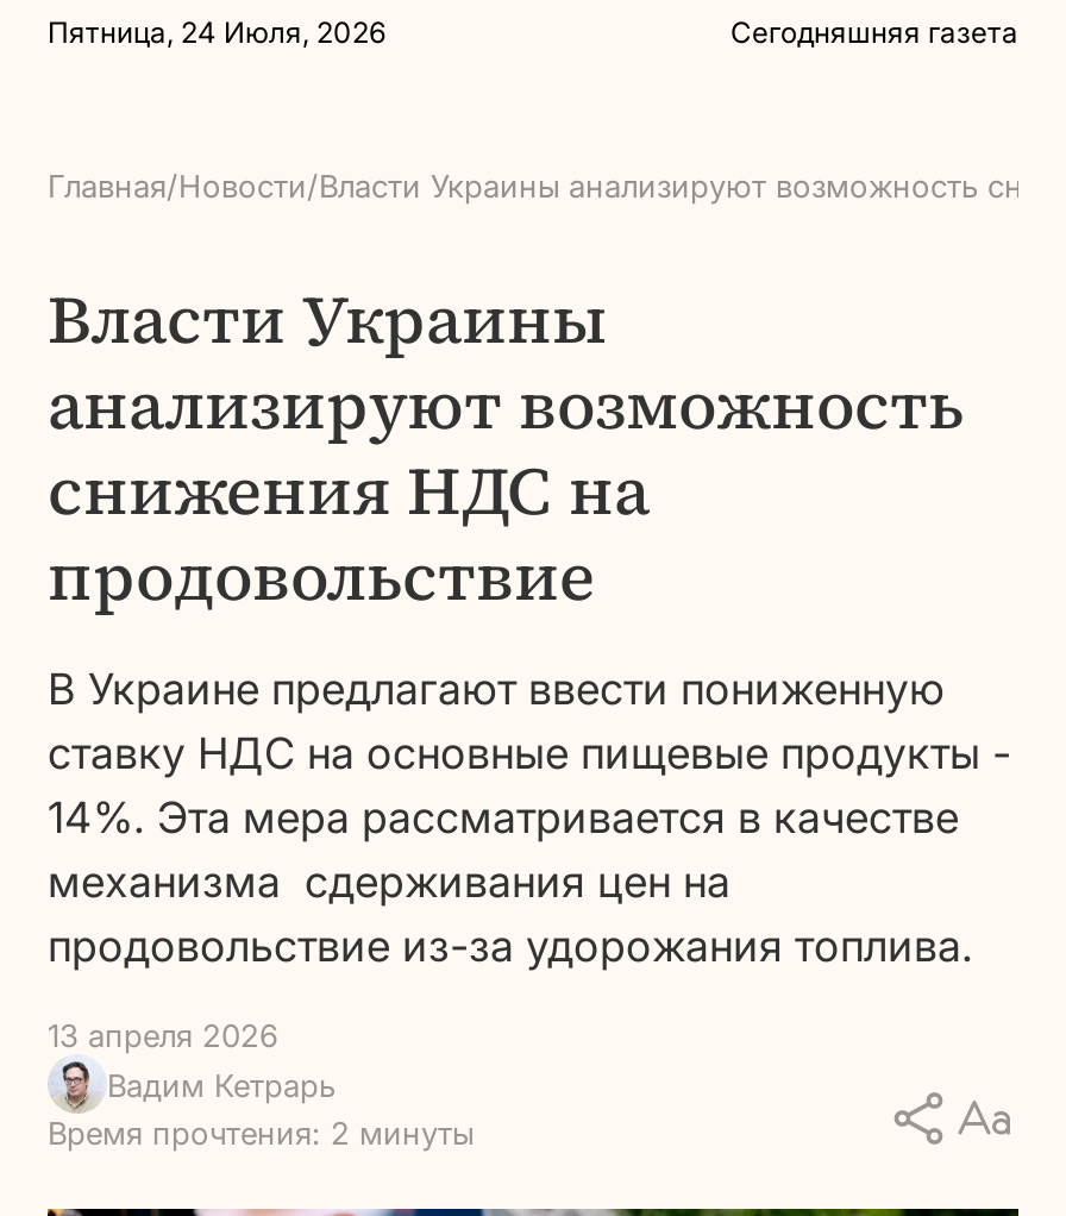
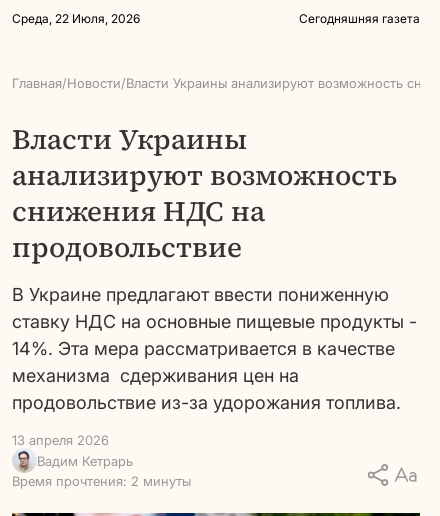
- Пятница, 24 Июля, 2026
+ Среда, 22 Июля, 2026
